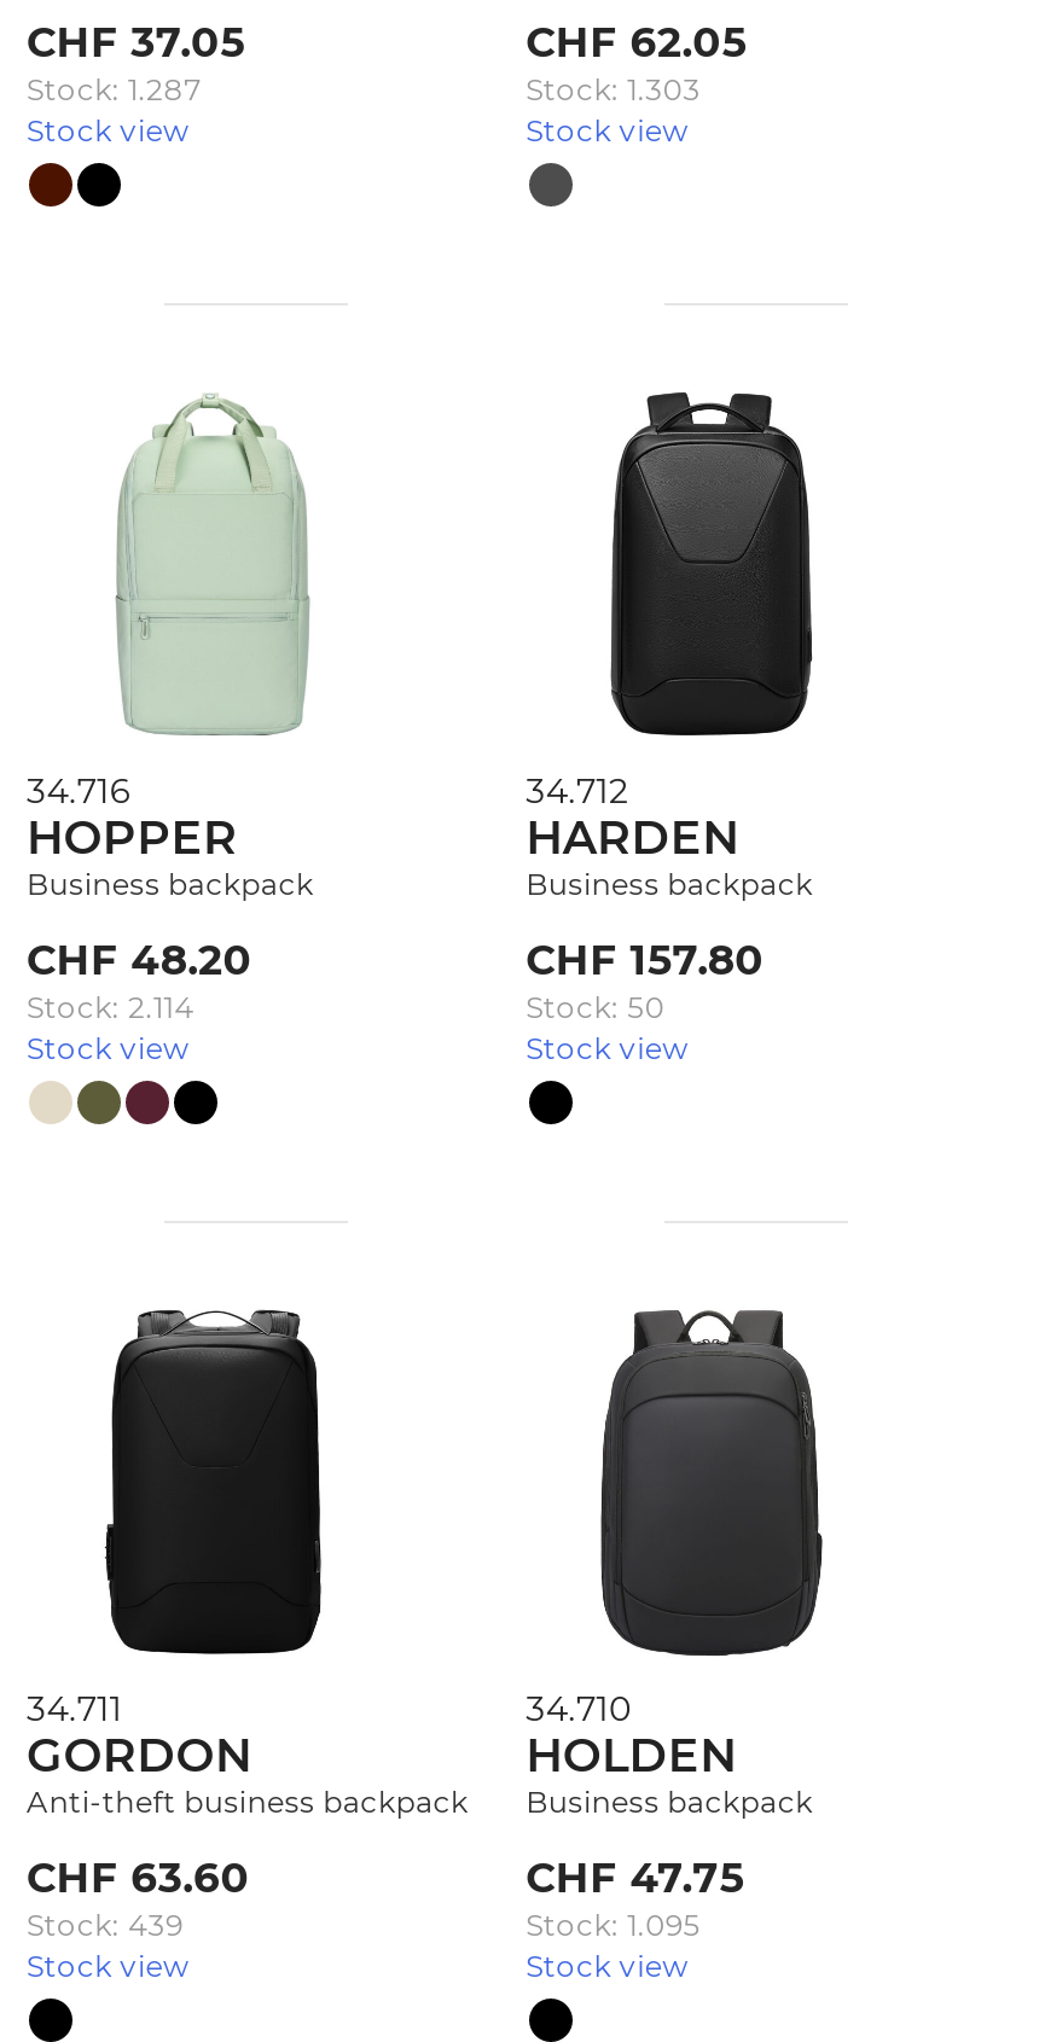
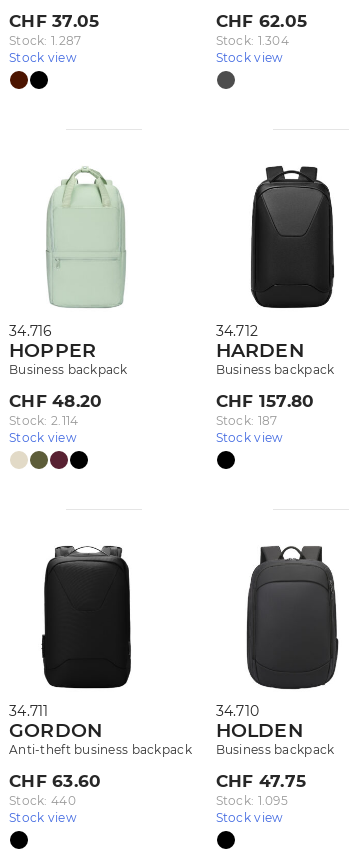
- Stock: 1.303
+ Stock: 1.304

- Stock: 50
+ Stock: 187

- Stock: 439
+ Stock: 440
